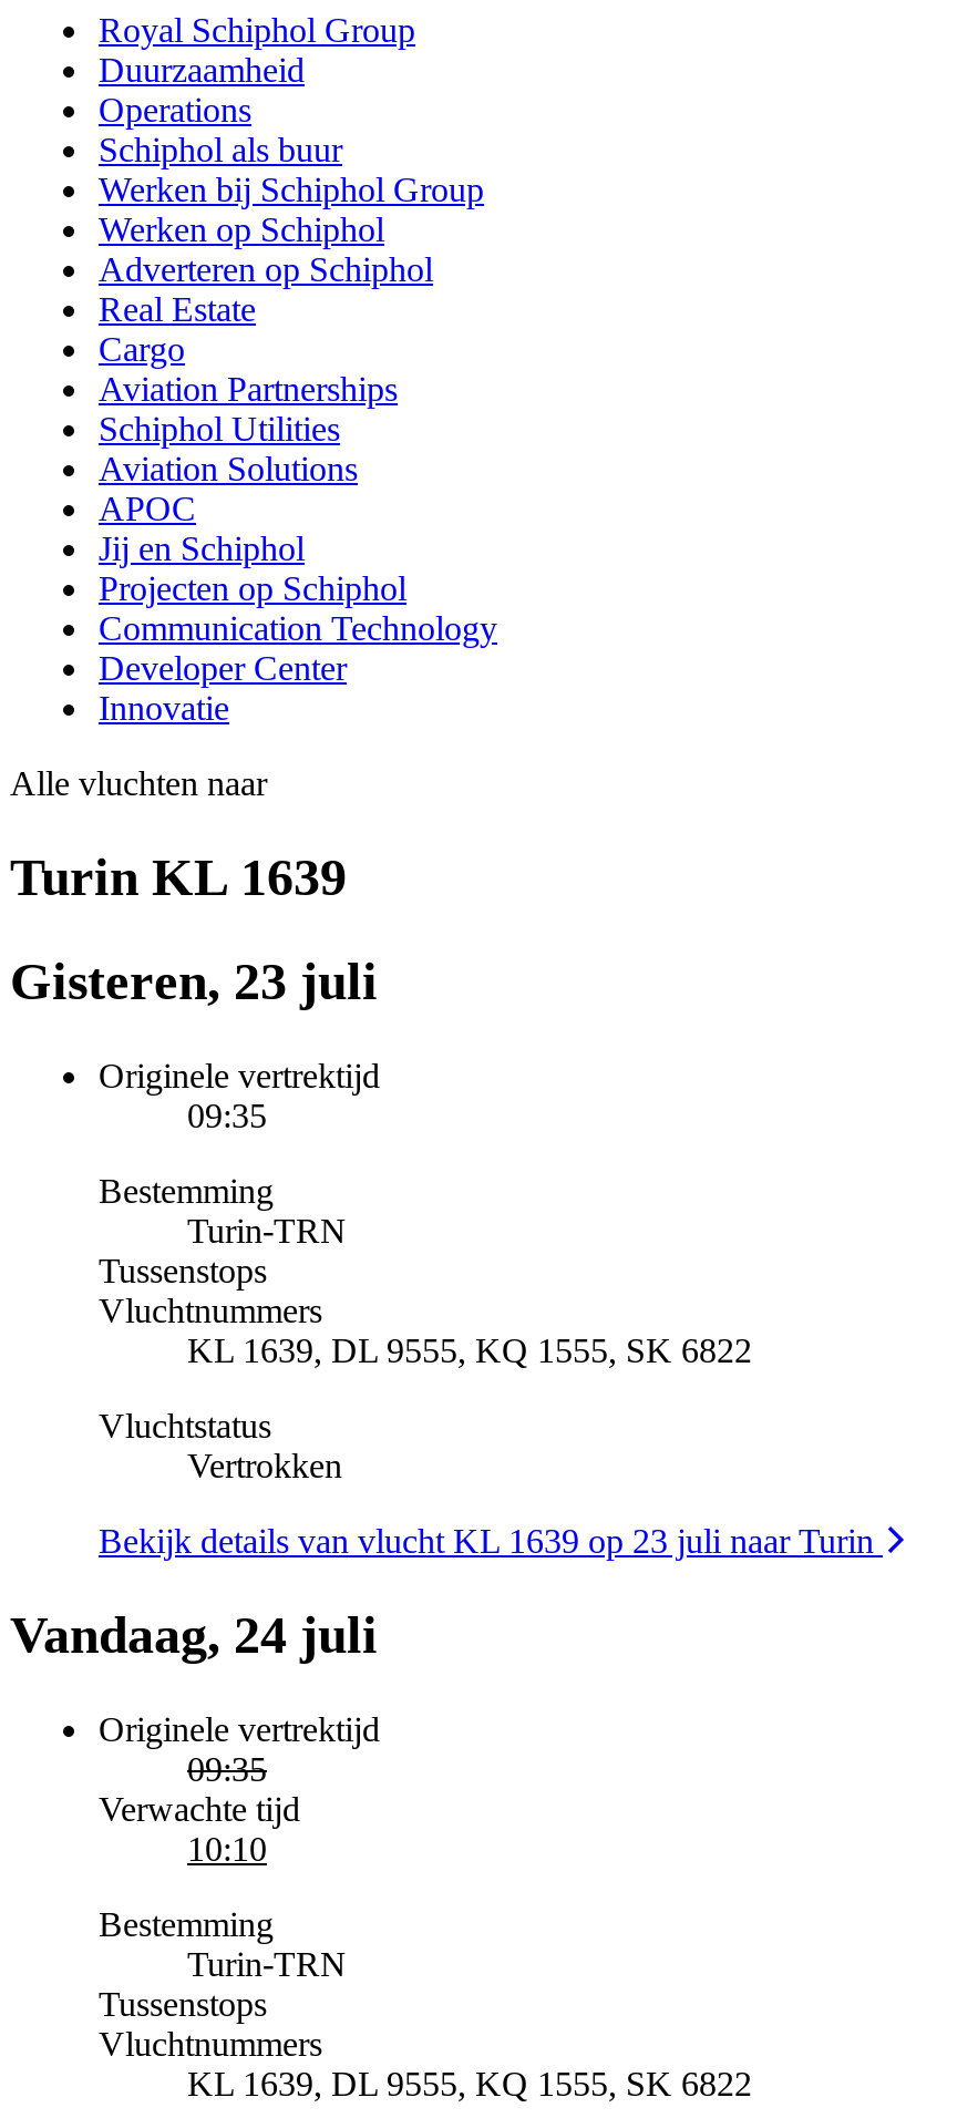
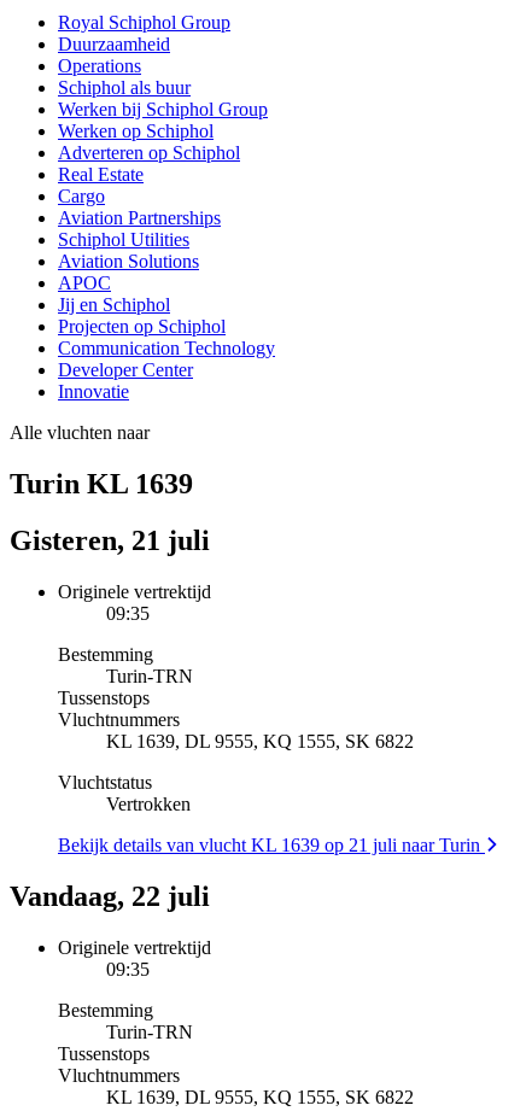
- Gisteren, 23 juli
+ Gisteren, 21 juli

- Bekijk details van vlucht KL 1639 op 23 juli naar Turin
+ Bekijk details van vlucht KL 1639 op 21 juli naar Turin

- Vandaag, 24 juli
+ Vandaag, 22 juli

- Verwachte tijd
- 10:10
